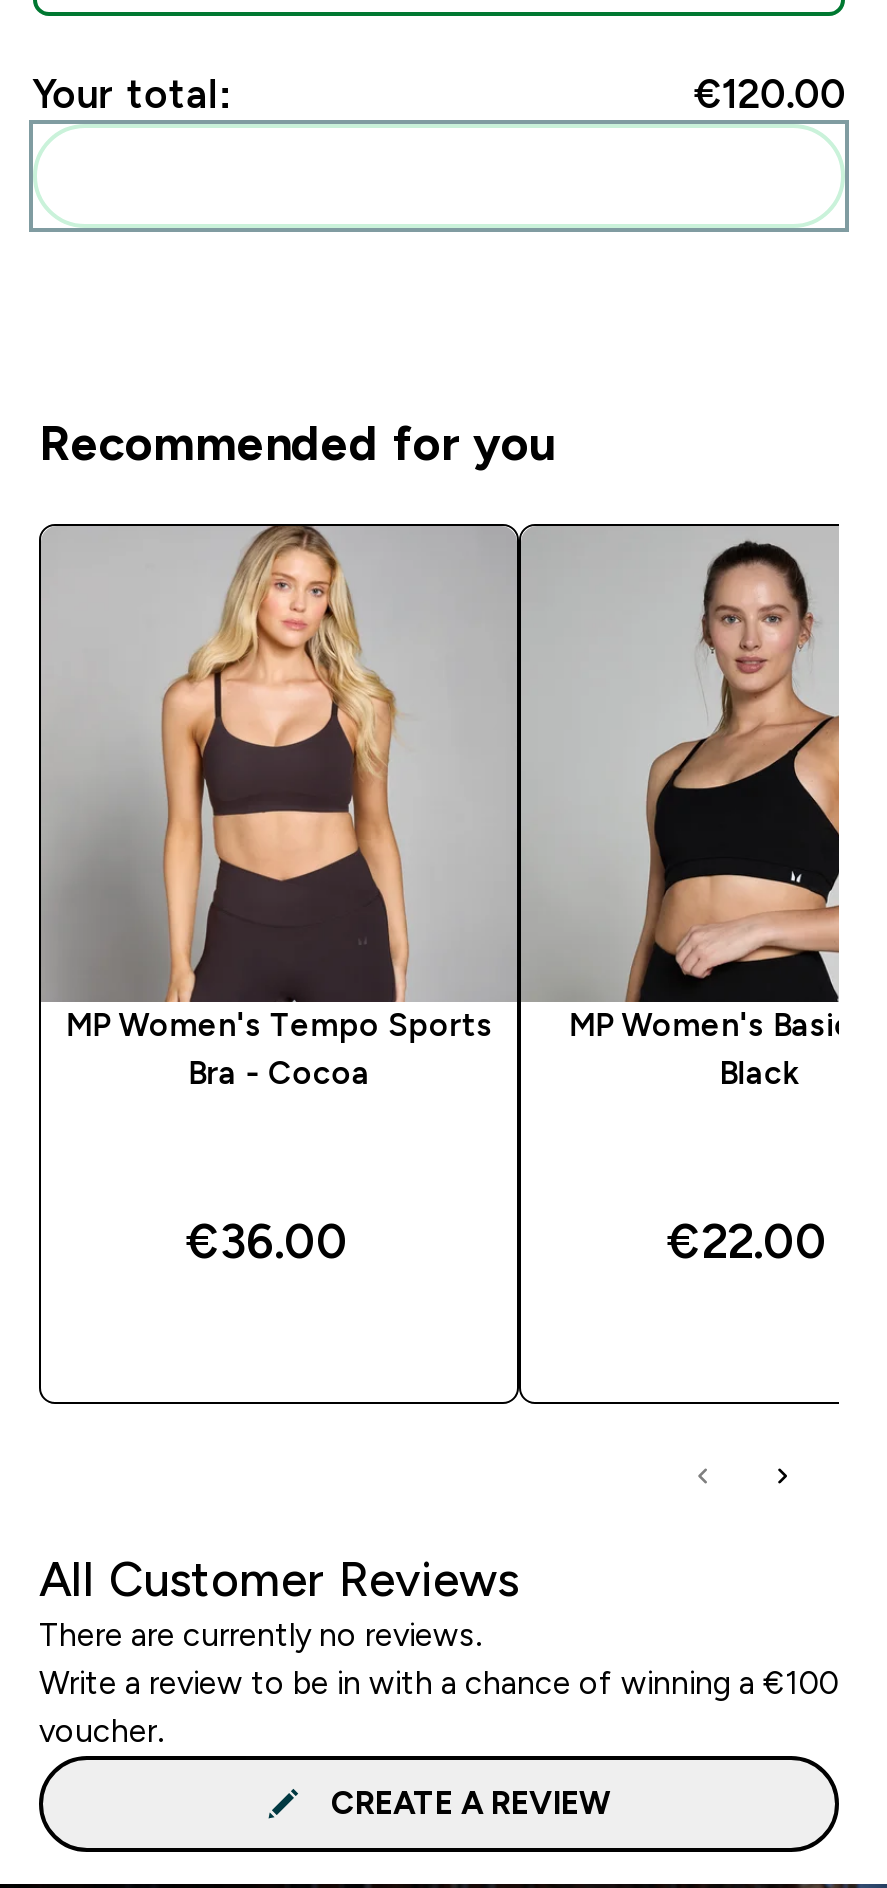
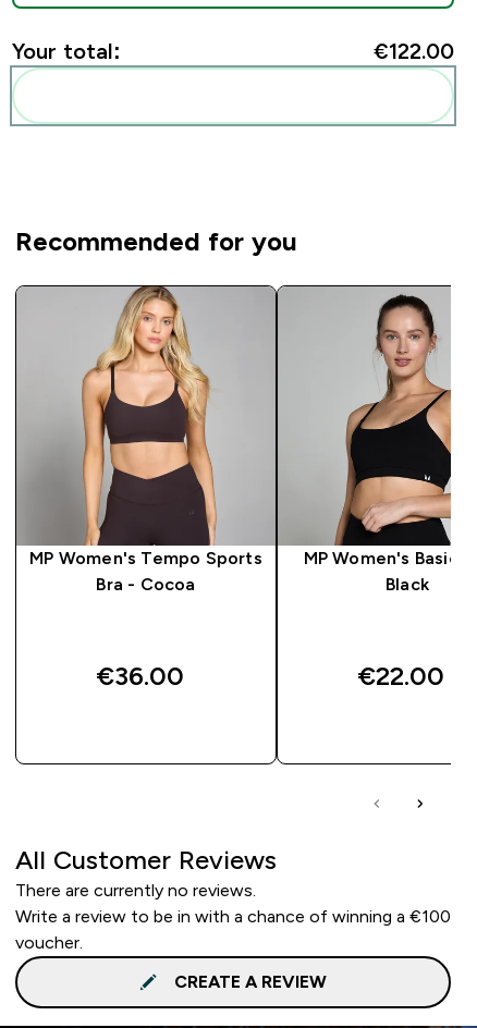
- €120.00
+ €122.00
